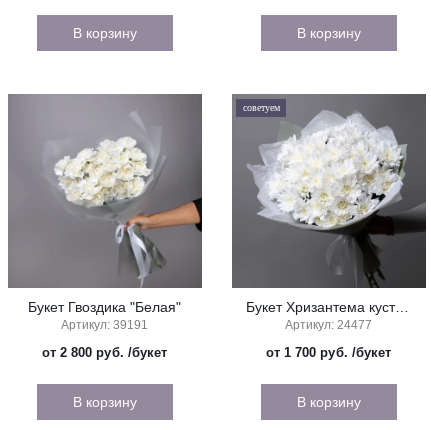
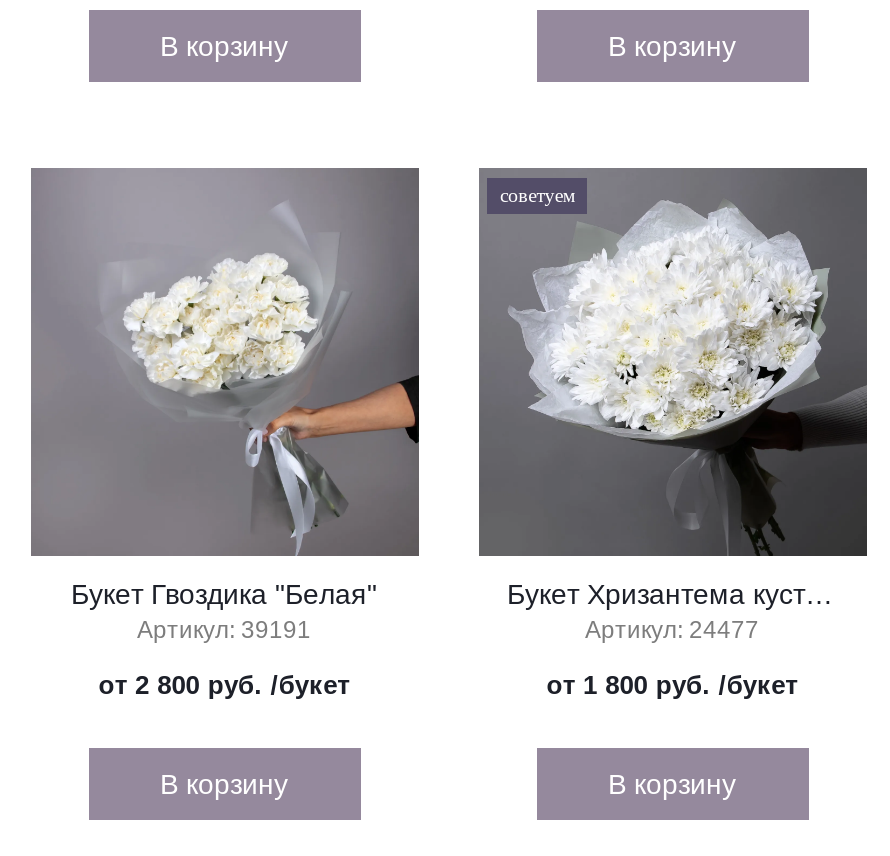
- от 1 700 руб. /букет
+ от 1 800 руб. /букет
